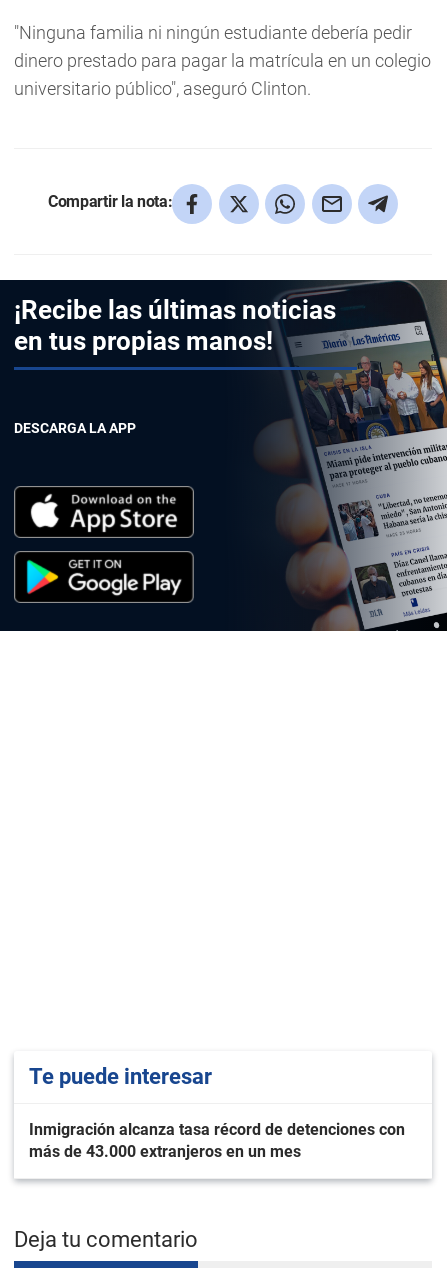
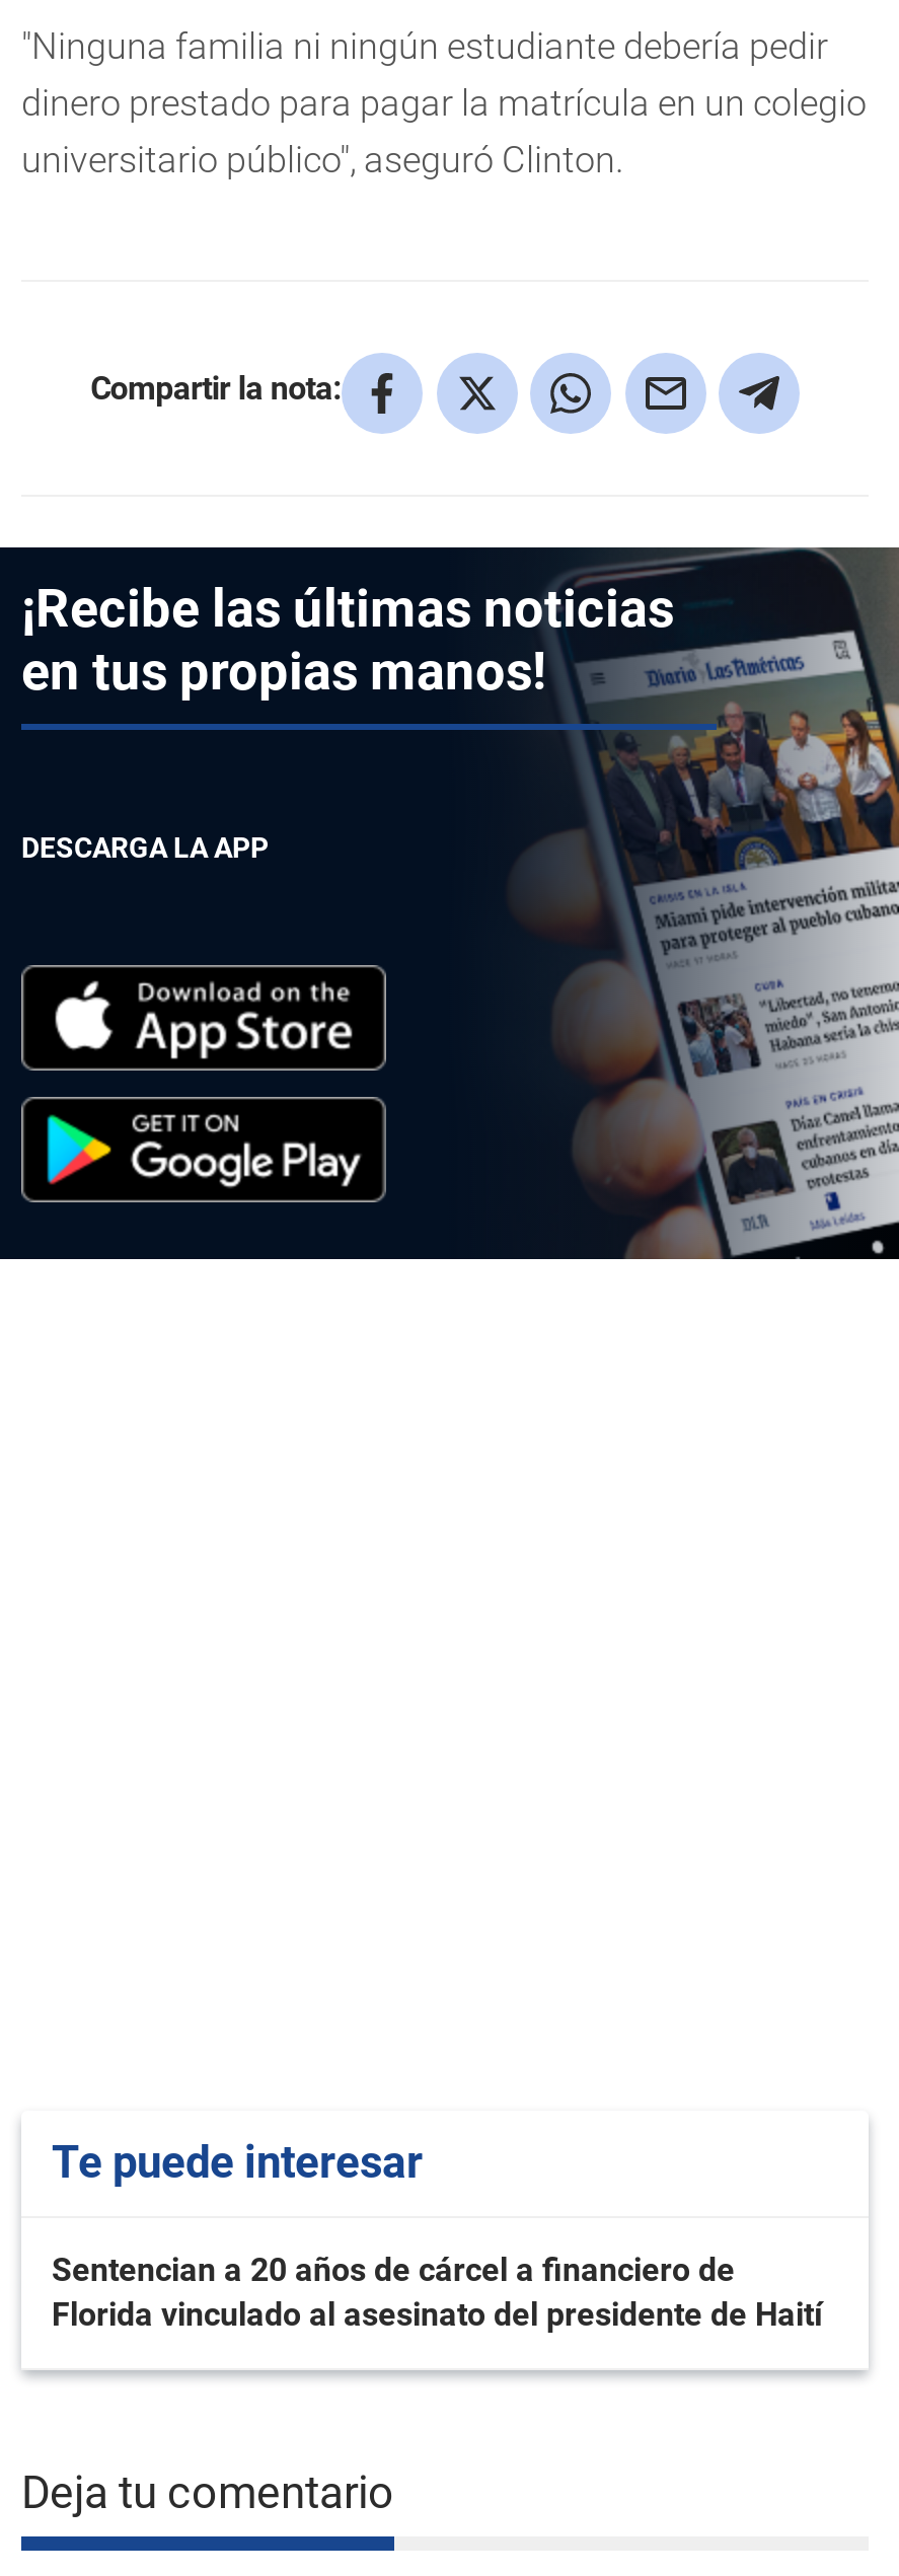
- Inmigración alcanza tasa récord de detenciones con
- más de 43.000 extranjeros en un mes
+ Sentencian a 20 años de cárcel a financiero de
+ Florida vinculado al asesinato del presidente de Haití
